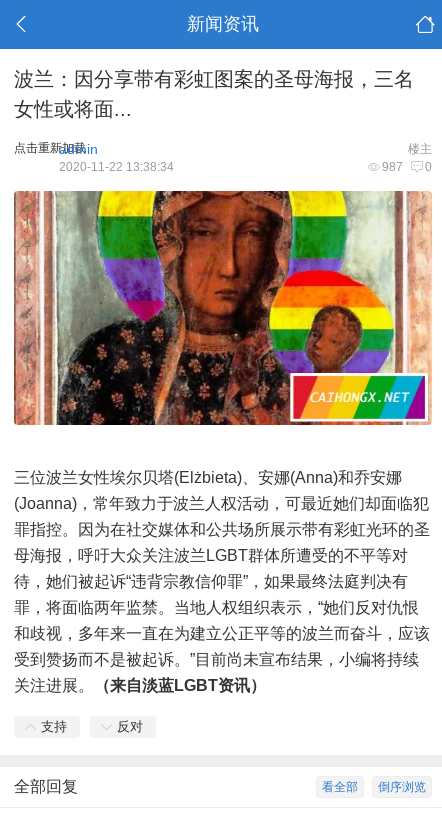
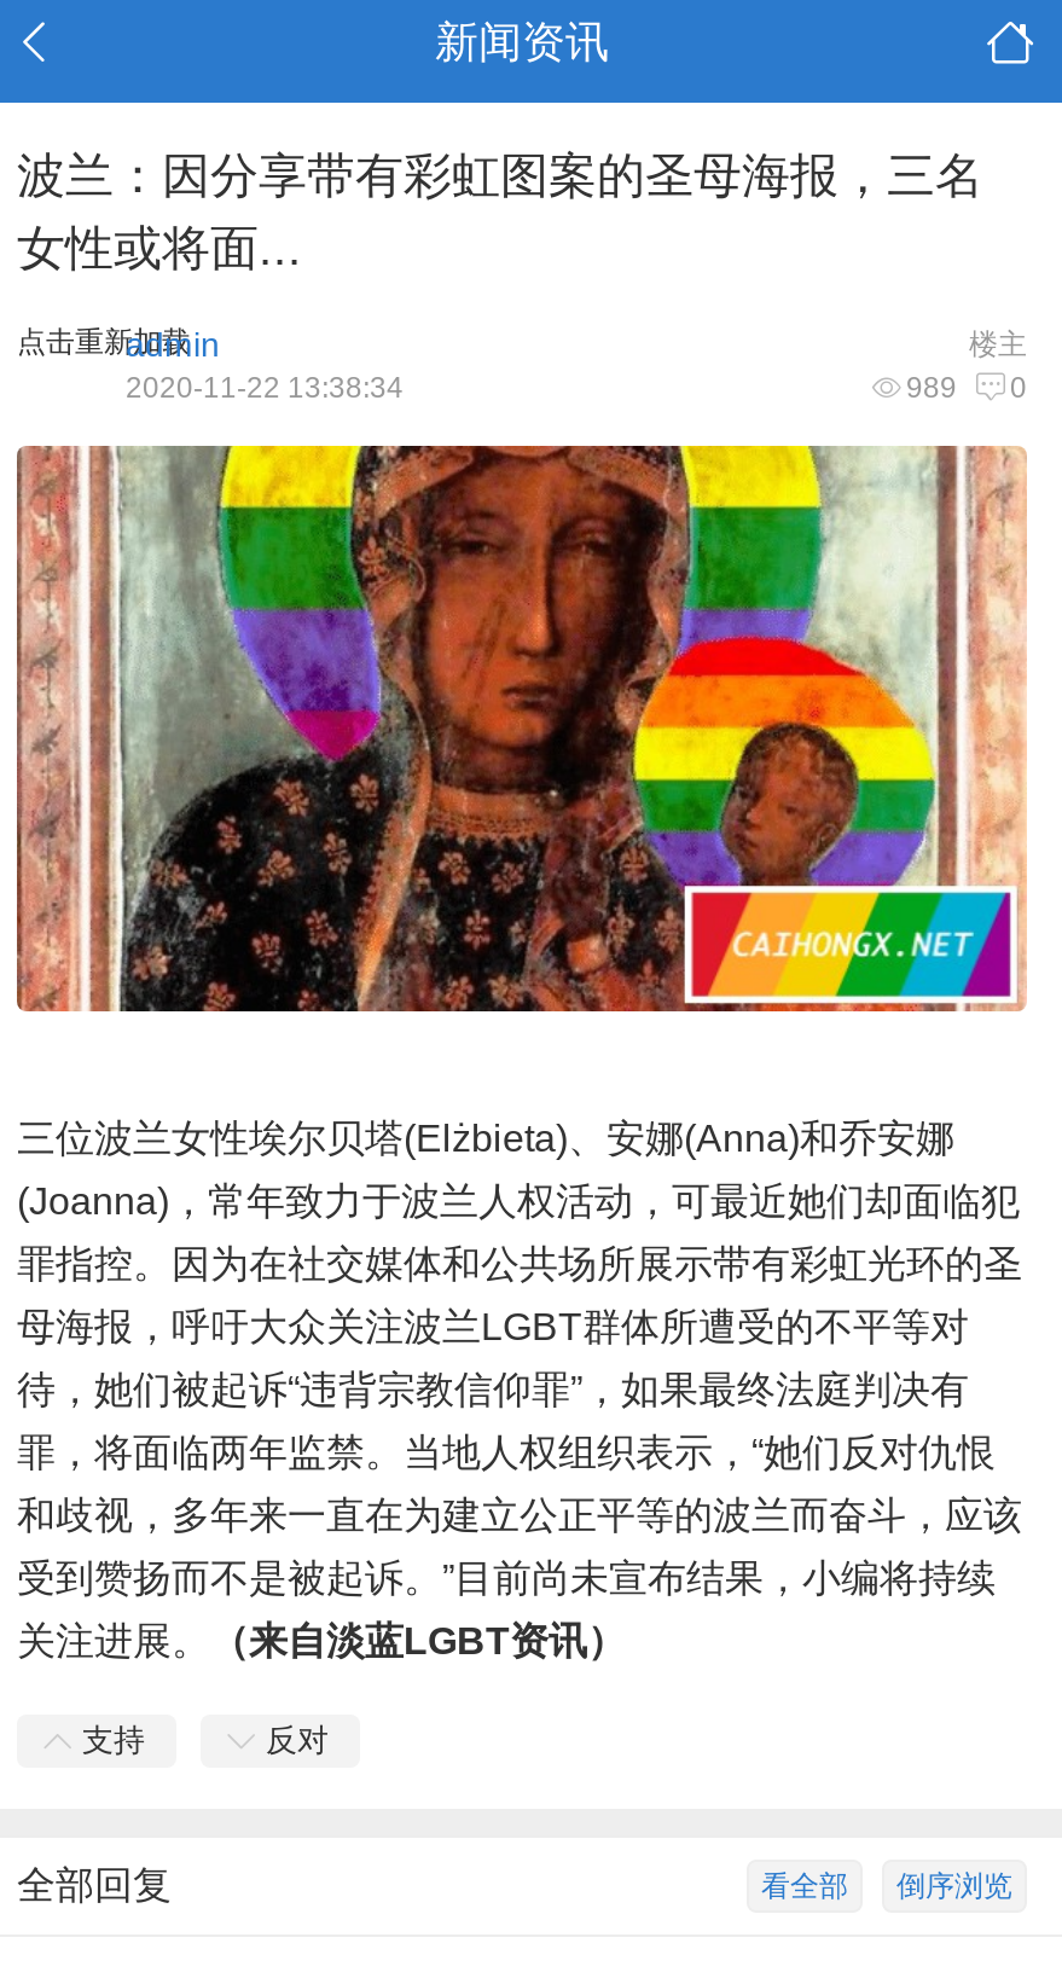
- 987 0
+ 989 0
